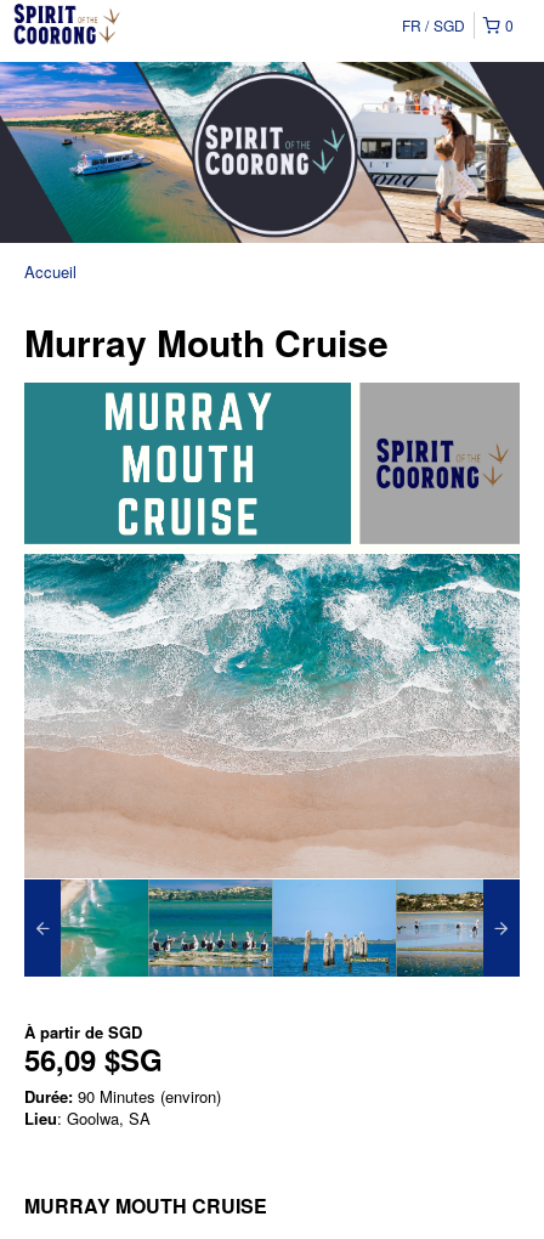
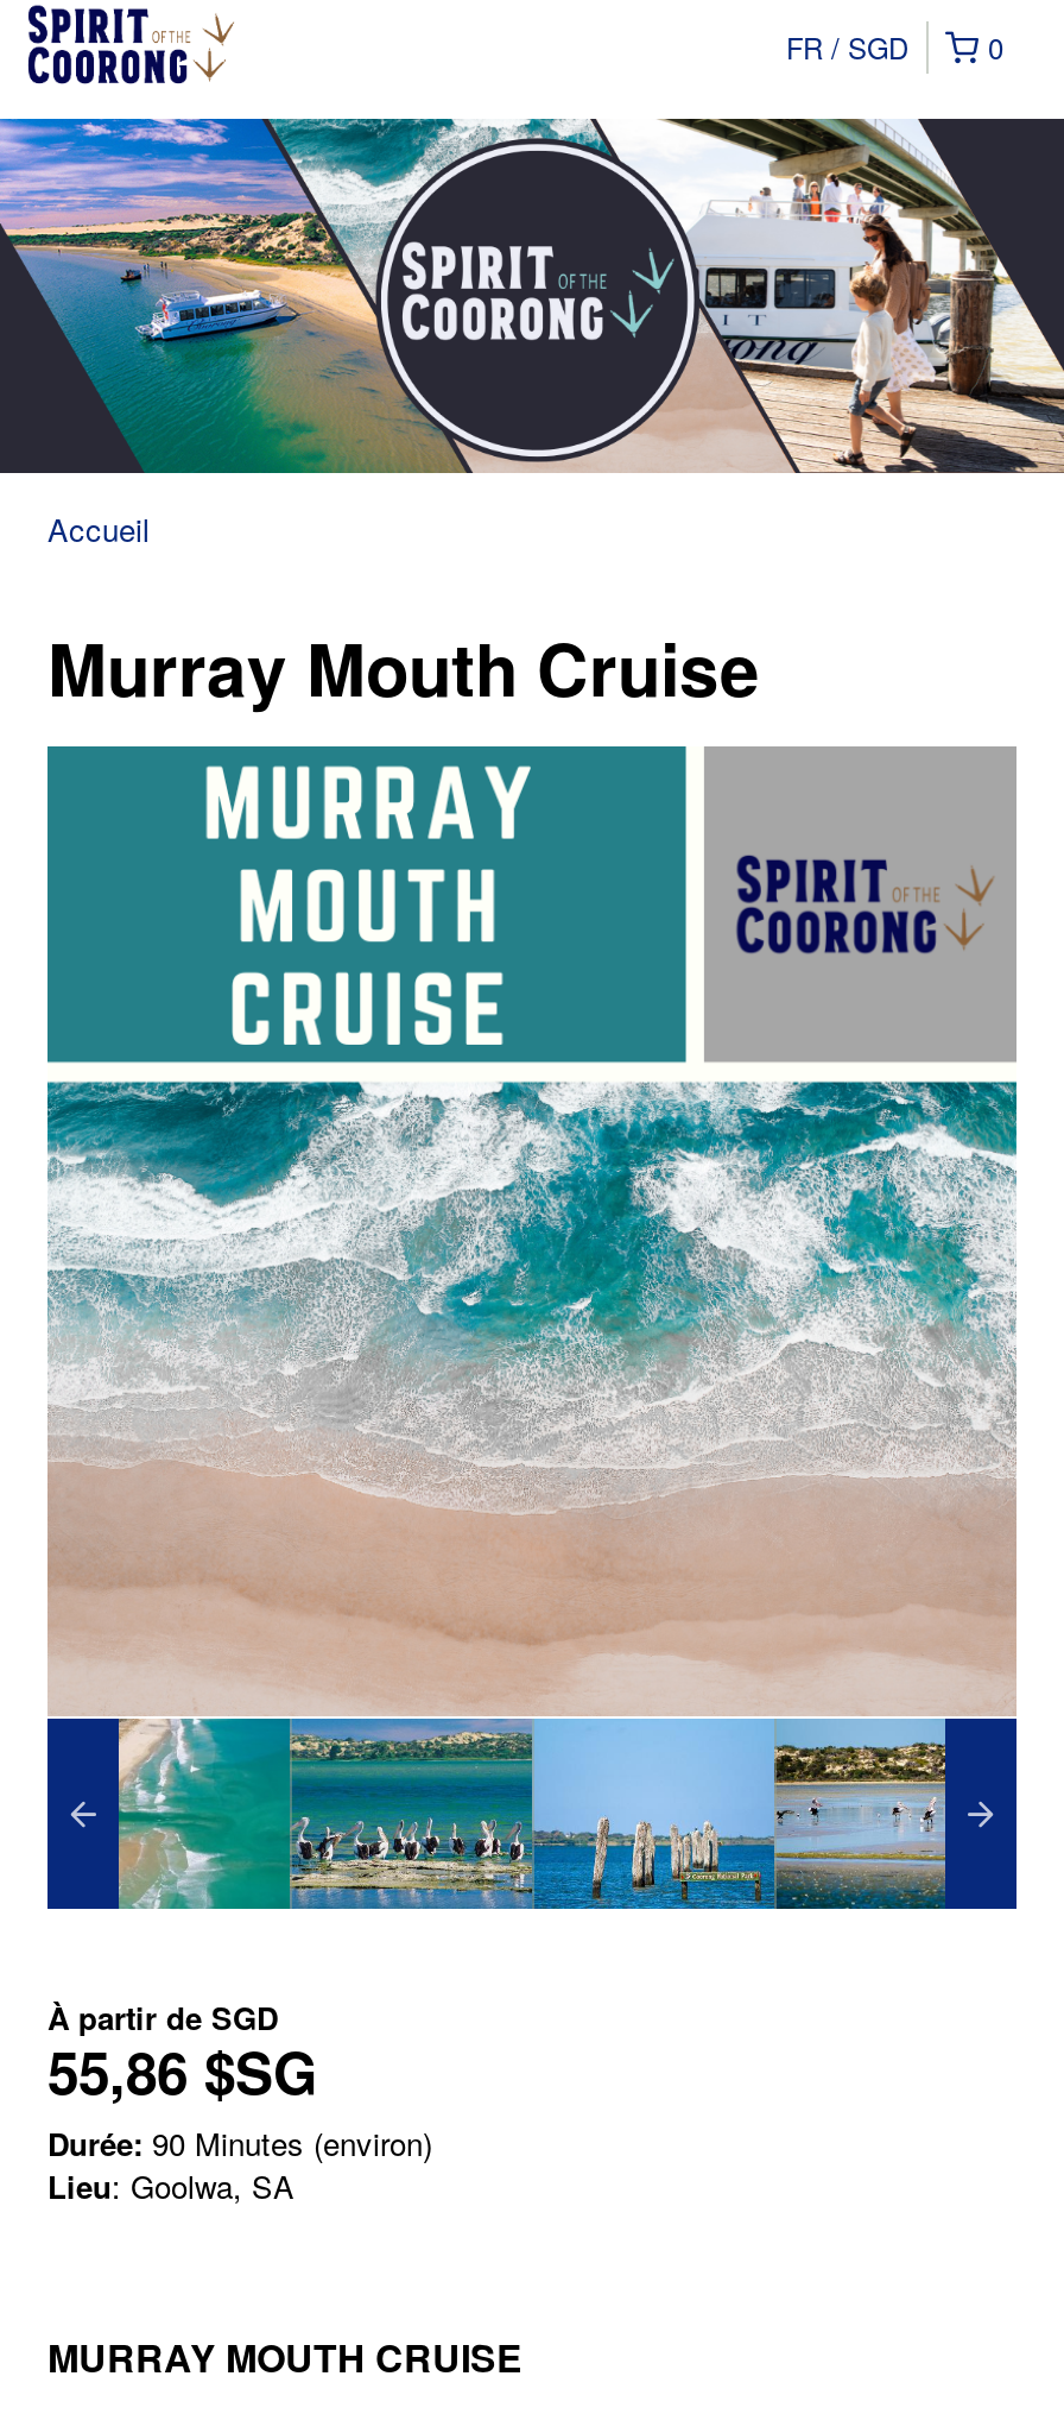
- 56,09 $SG
+ 55,86 $SG
